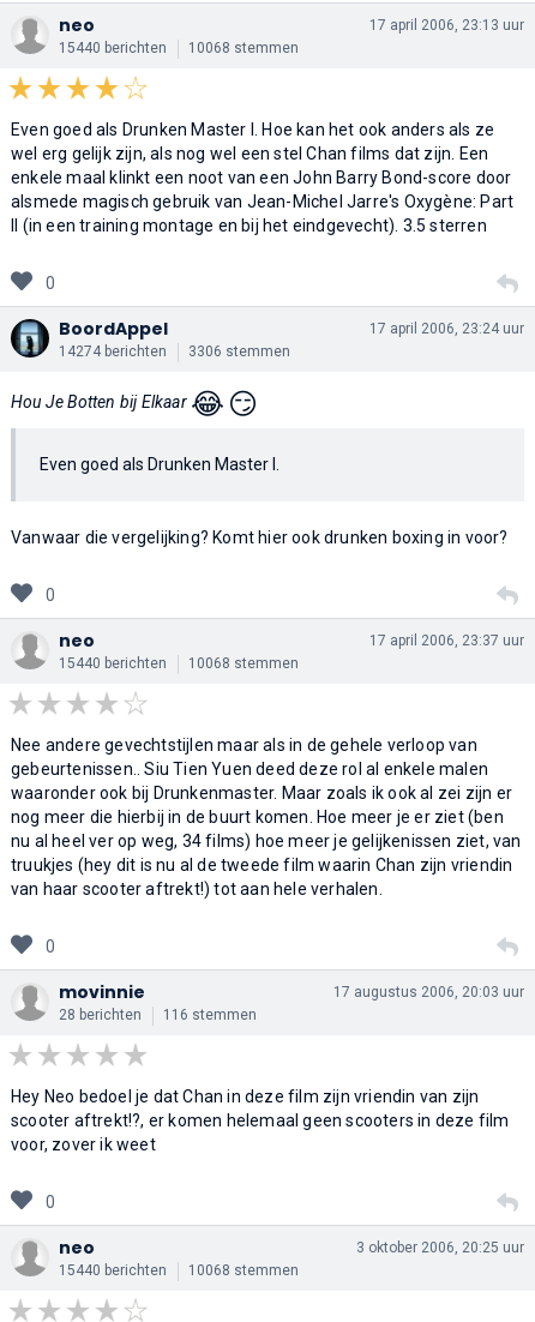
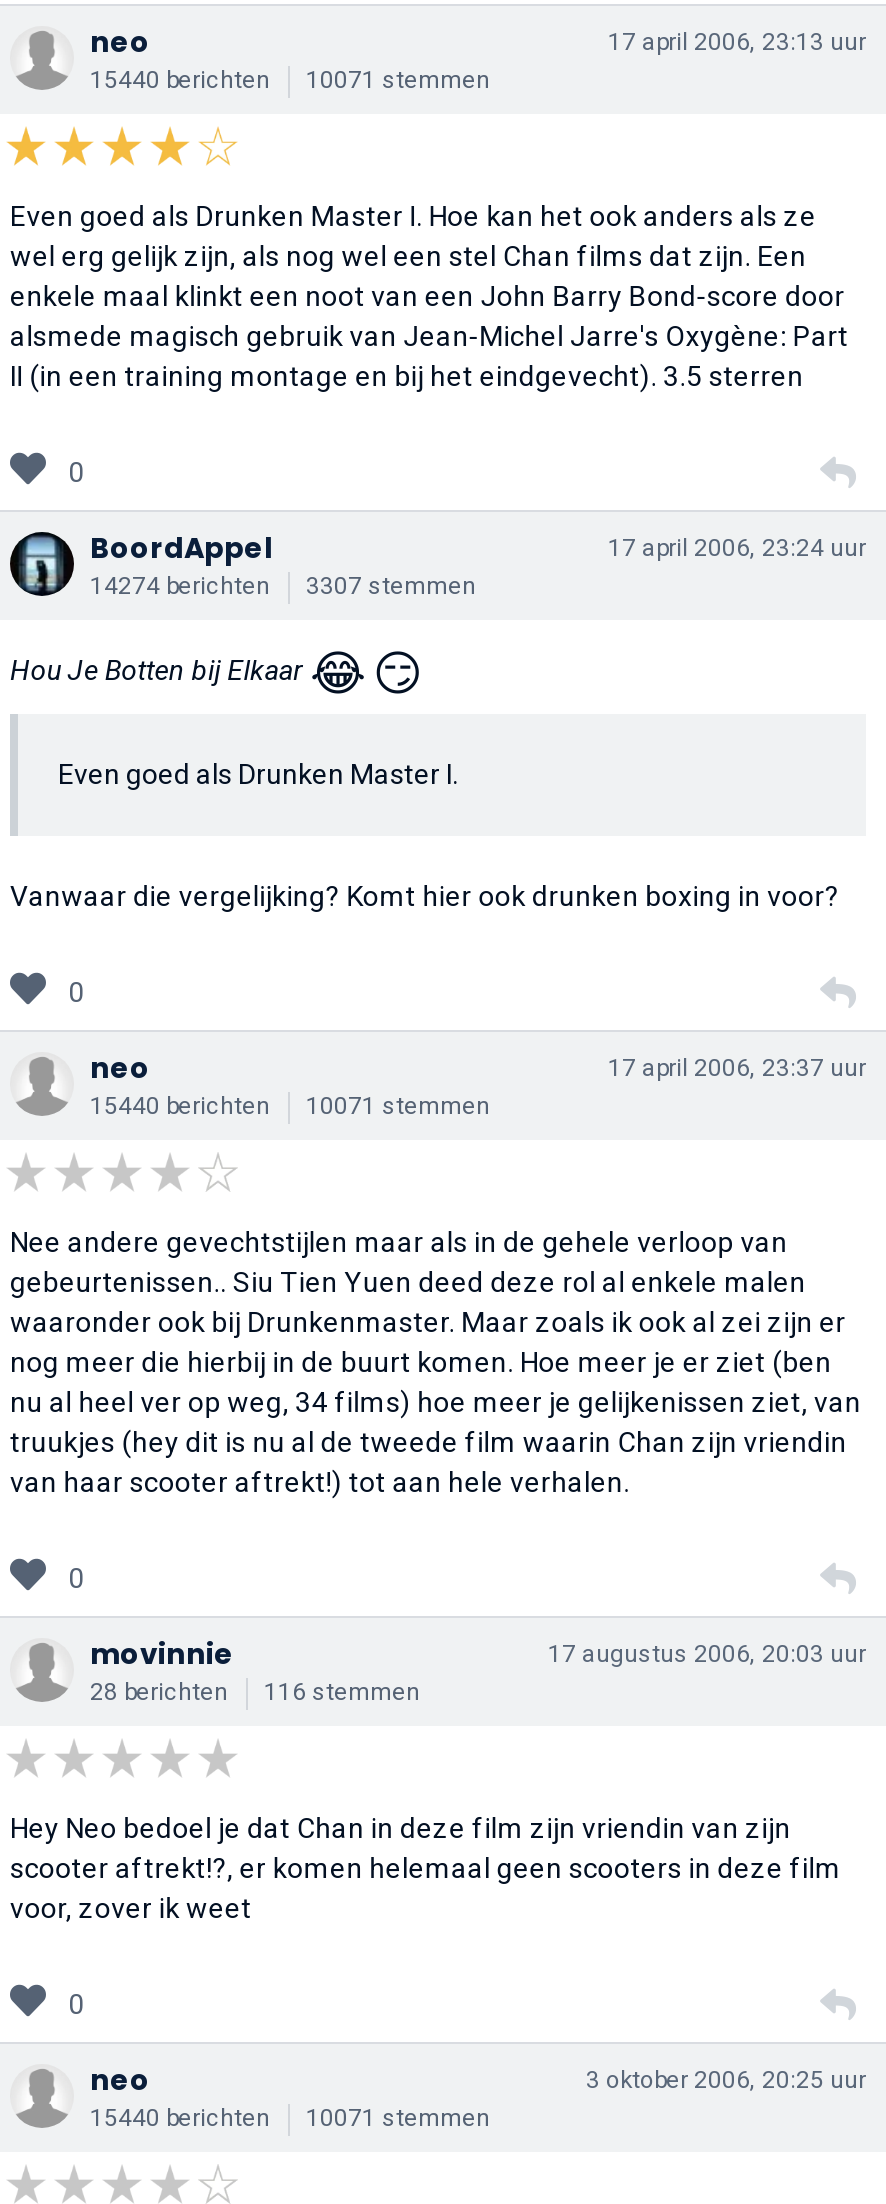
- 15440 berichten 10068 stemmen
+ 15440 berichten 10071 stemmen

- 14274 berichten 3306 stemmen
+ 14274 berichten 3307 stemmen

- 15440 berichten 10068 stemmen
+ 15440 berichten 10071 stemmen

- 15440 berichten 10068 stemmen
+ 15440 berichten 10071 stemmen
